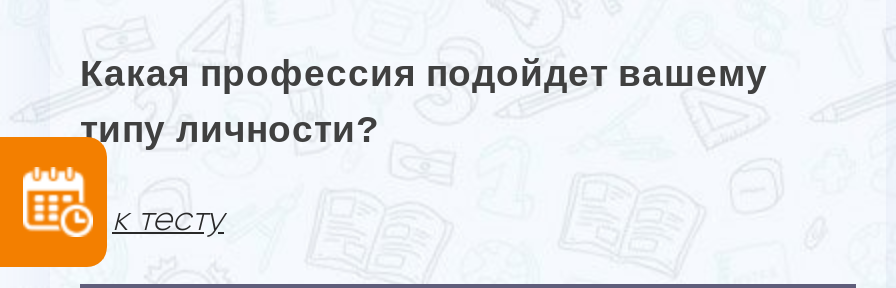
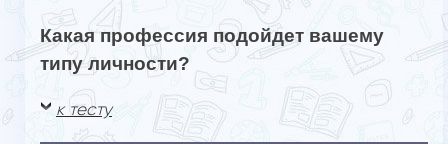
- [image]
